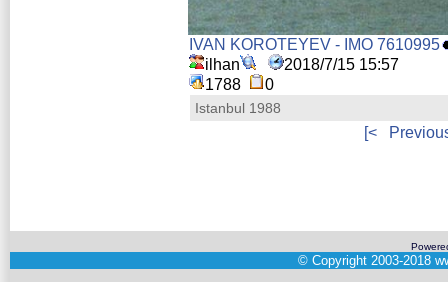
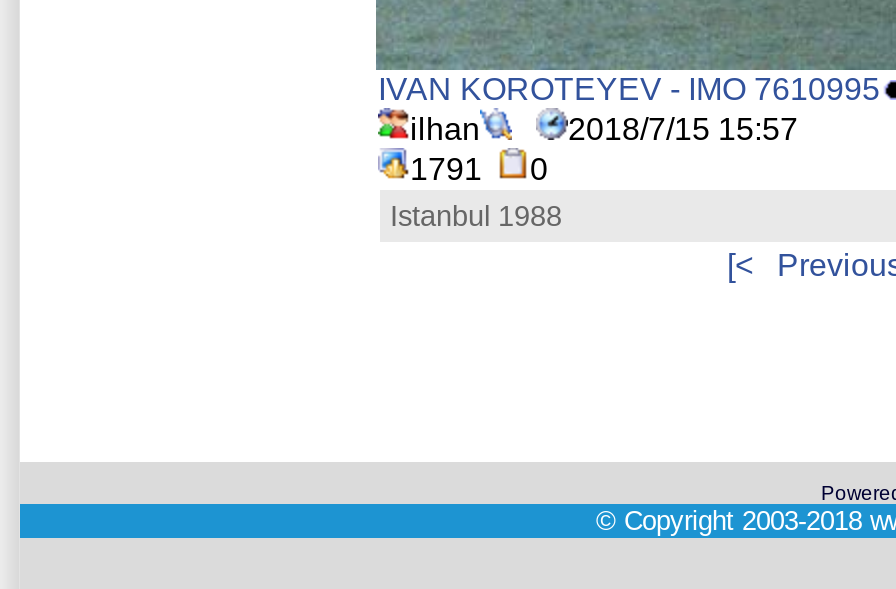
- 1788 0
+ 1791 0
